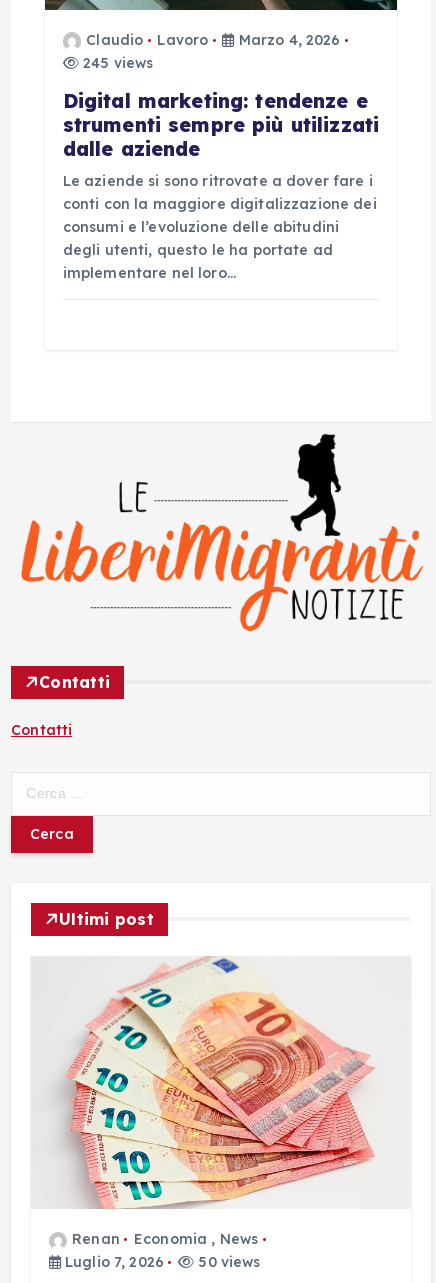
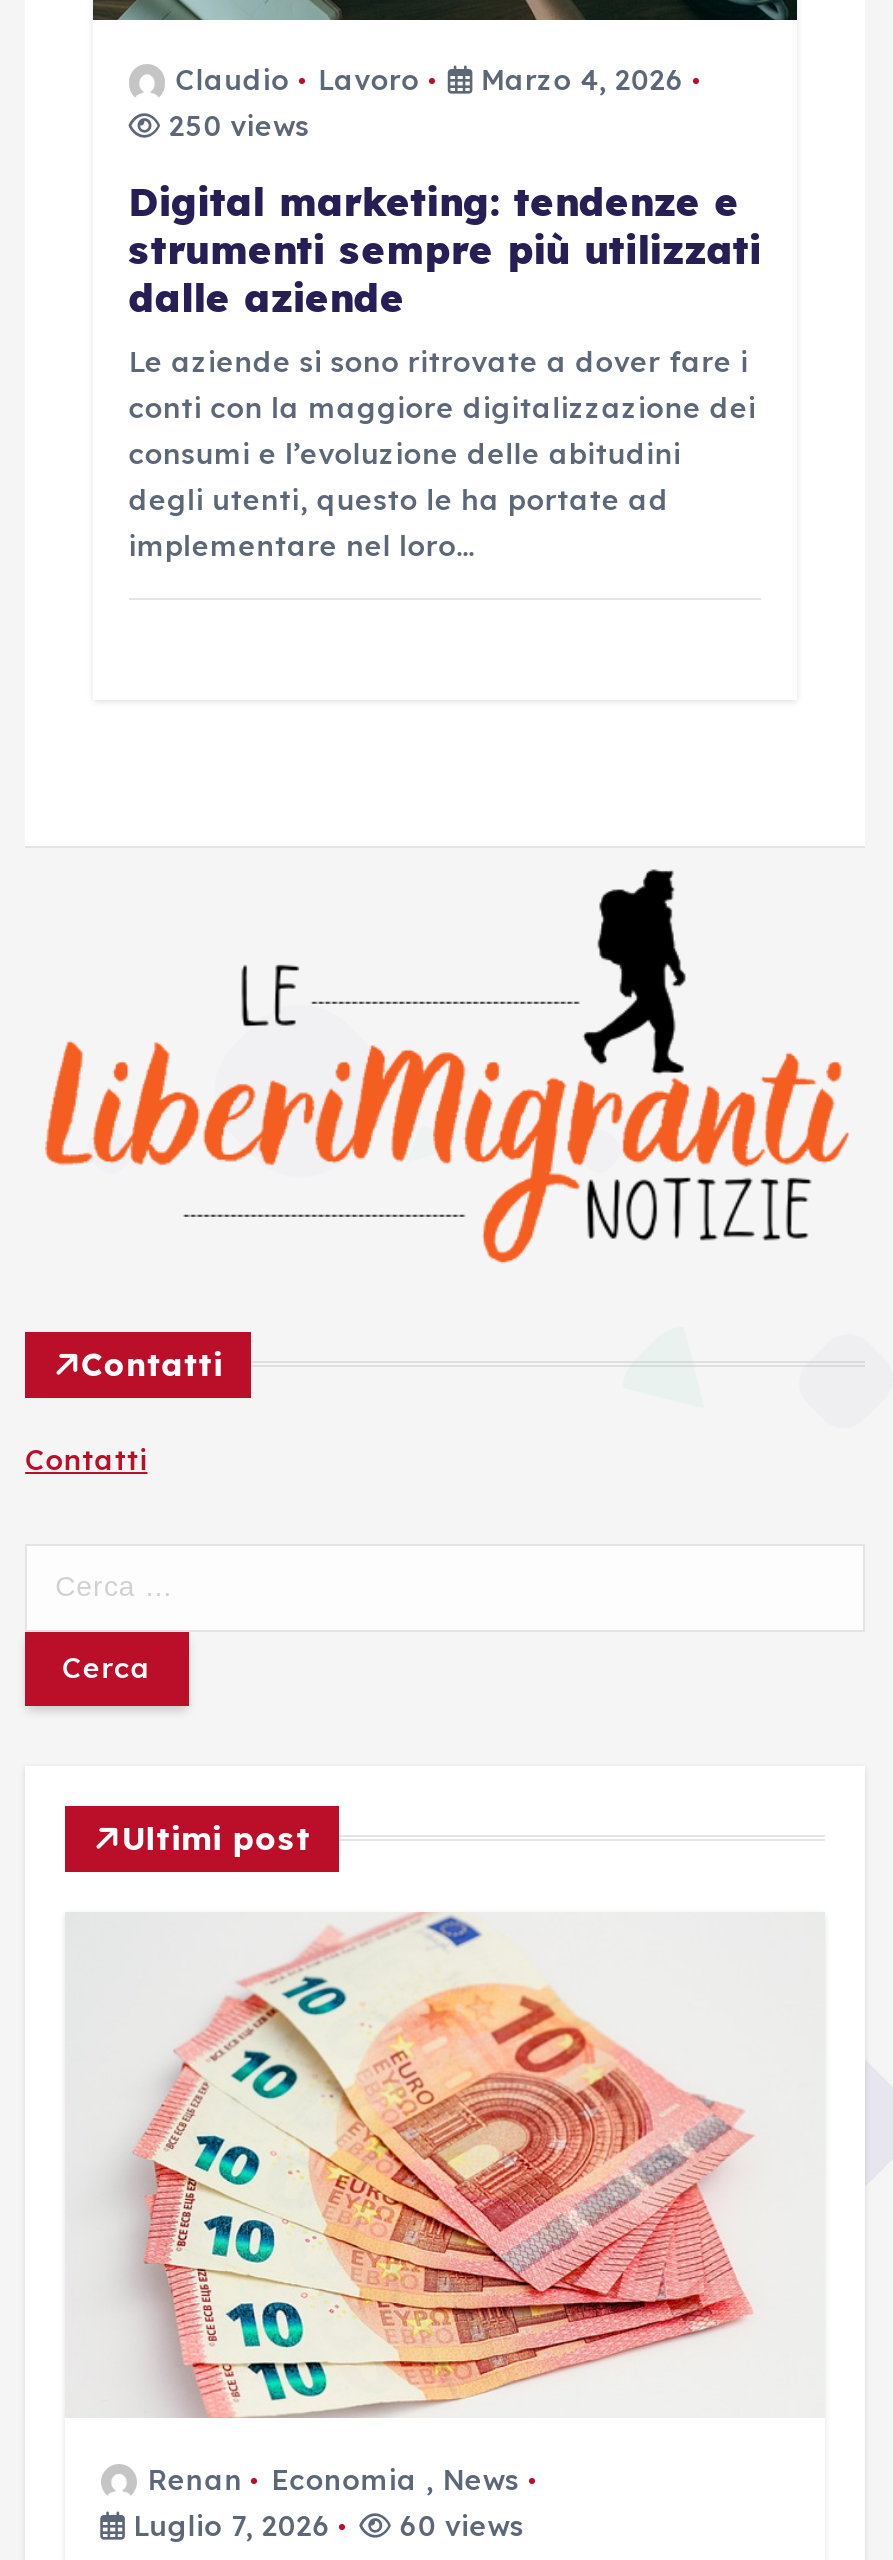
- 245 views
+ 250 views

- Luglio 7, 2026 50 views
+ Luglio 7, 2026 60 views
